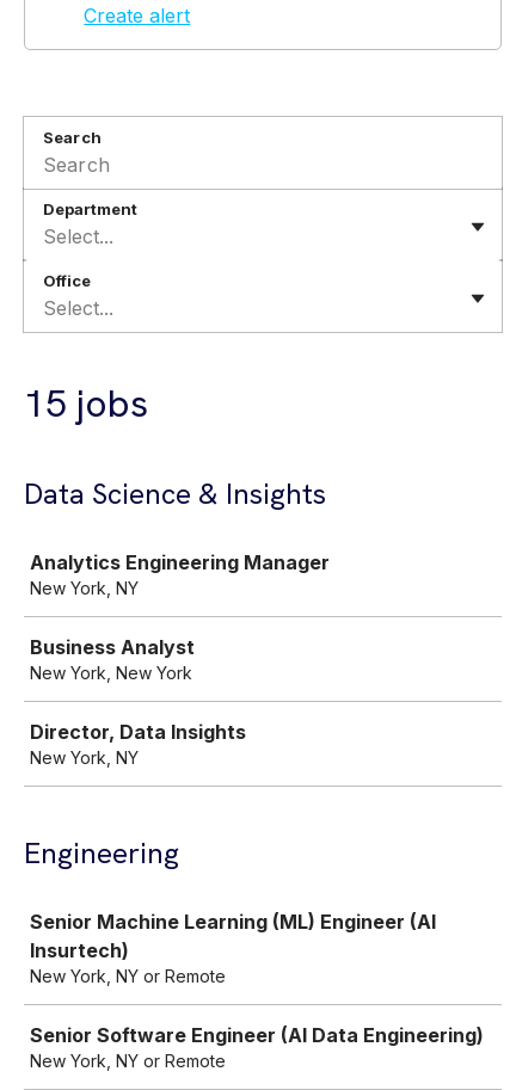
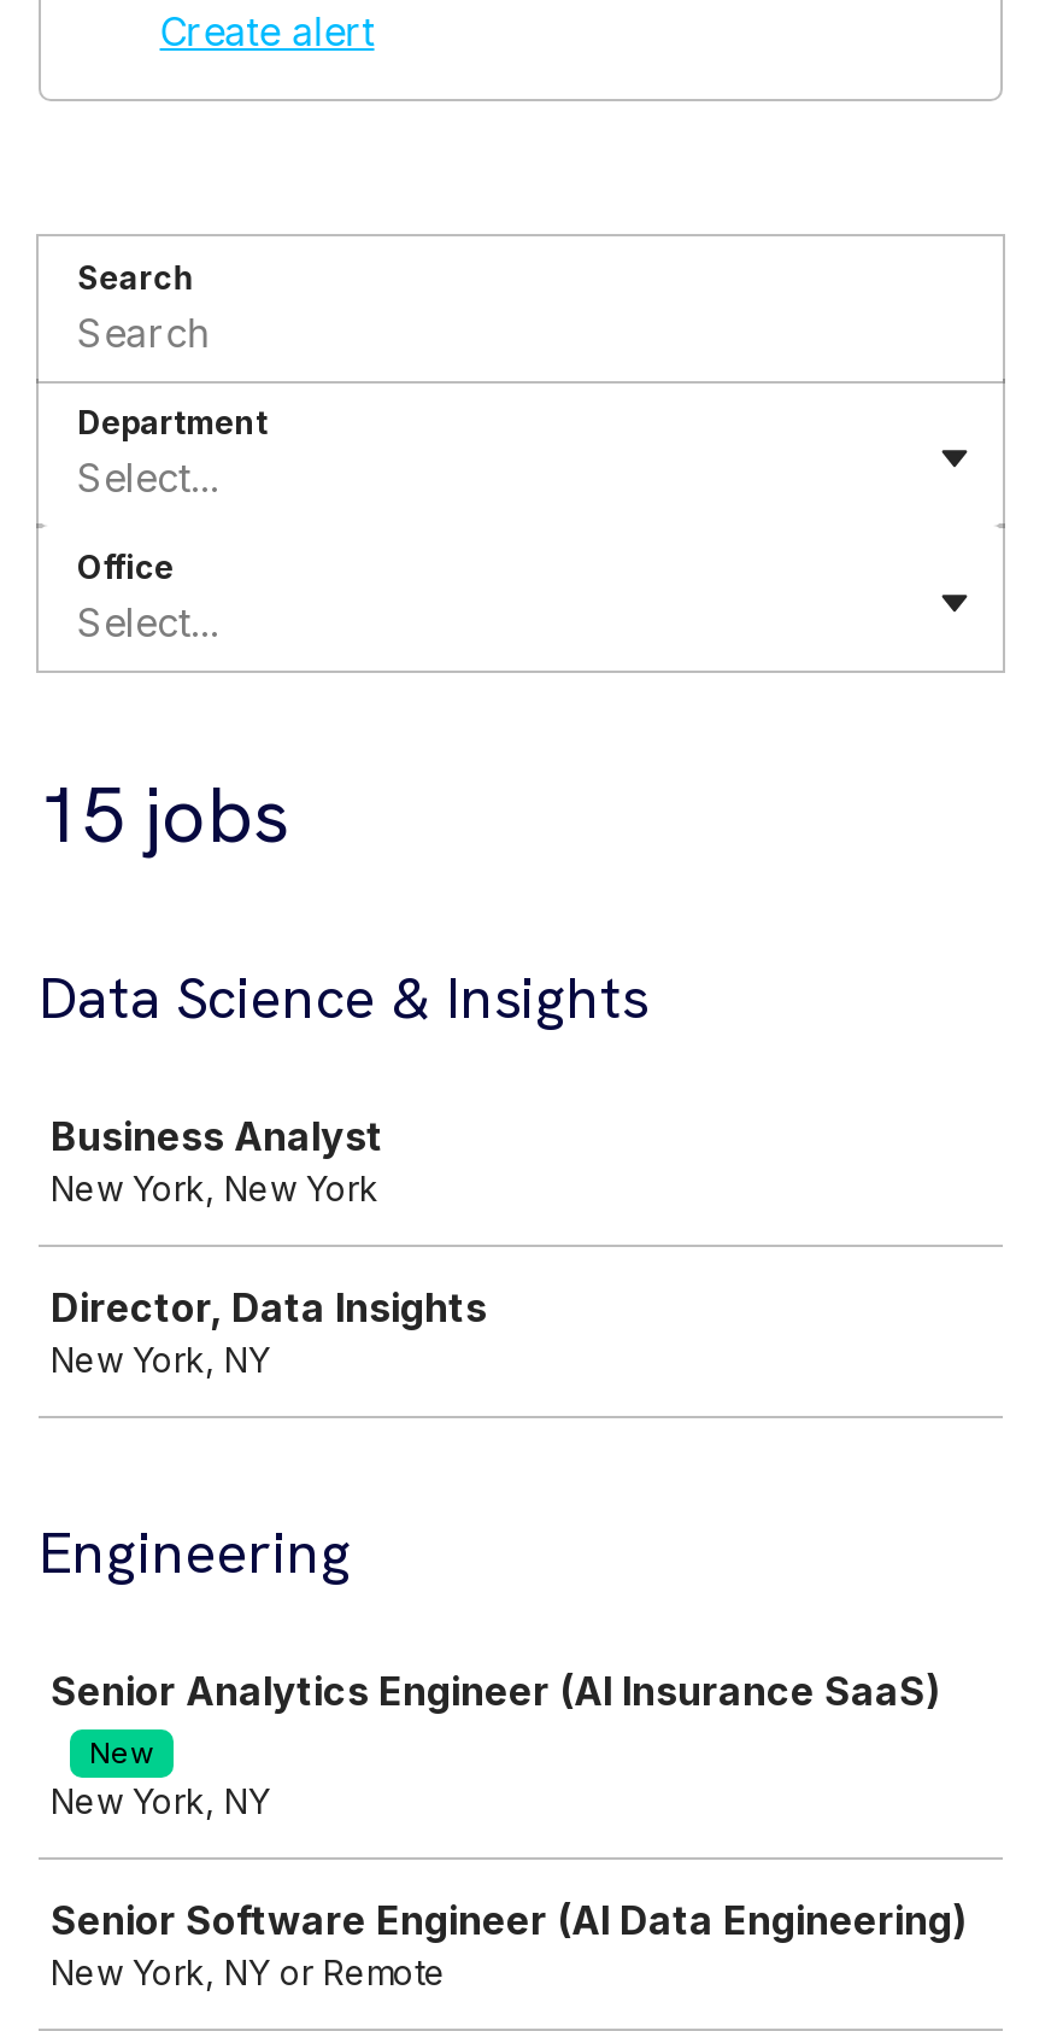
- Analytics Engineering Manager
- New York, NY

- Senior Machine Learning (ML) Engineer (AI
- Insurtech)
- New York, NY or Remote
+ Senior Analytics Engineer (AI Insurance SaaS)
+ New
+ New York, NY
